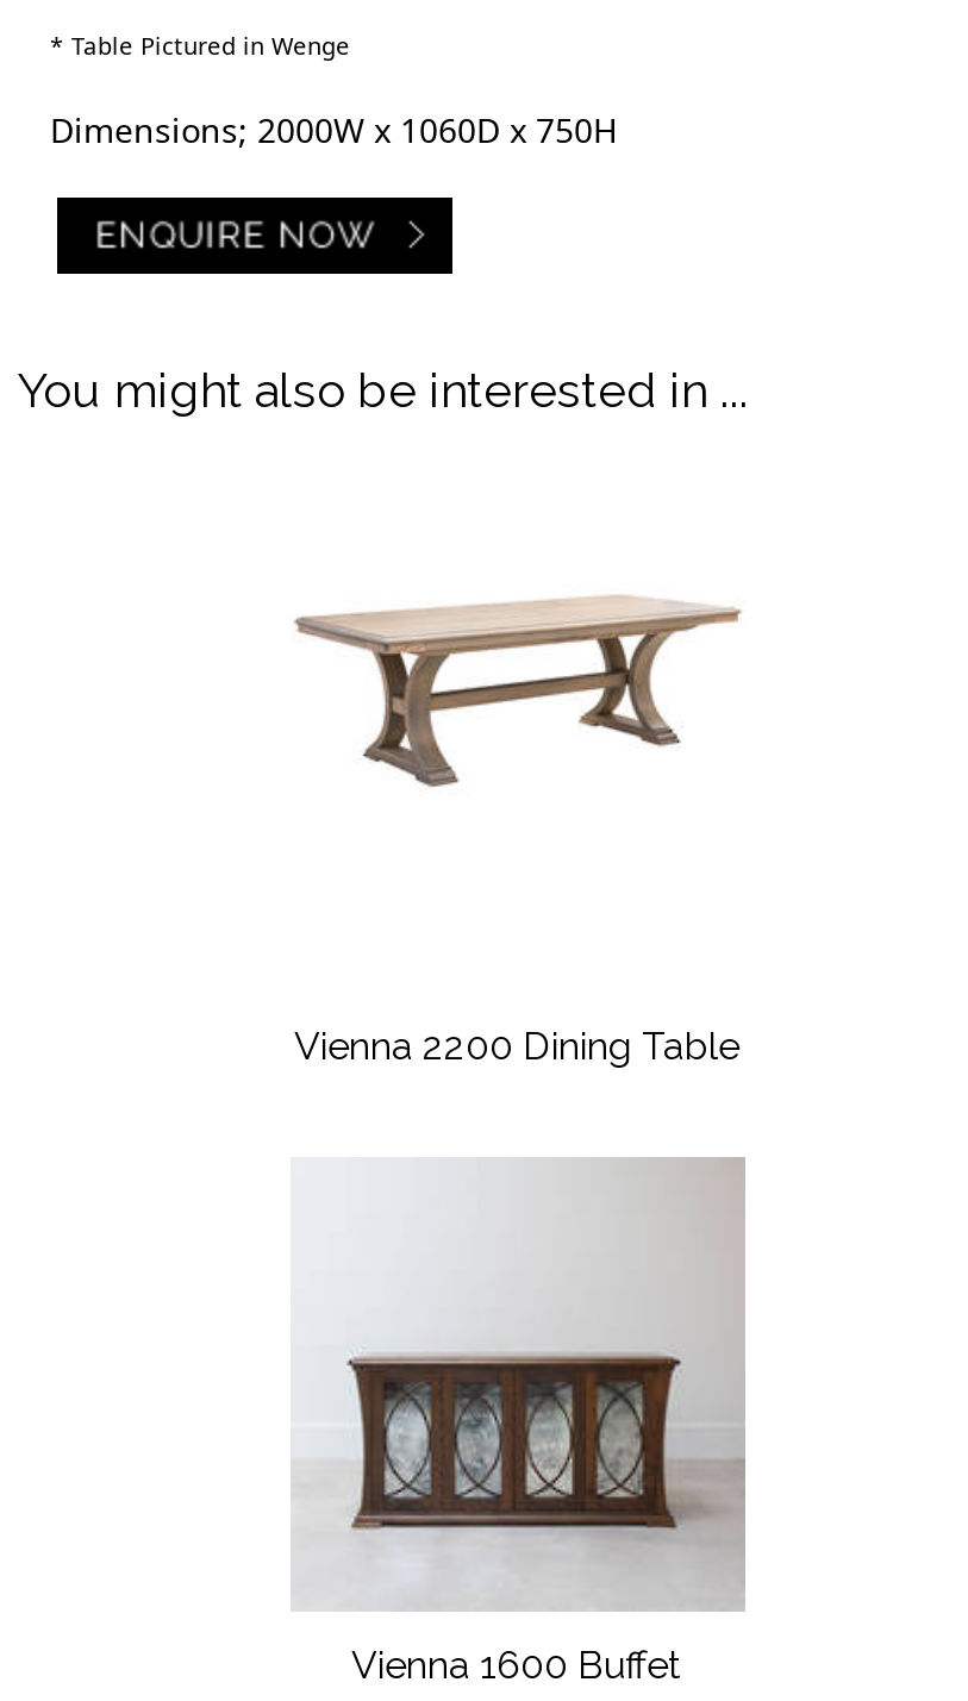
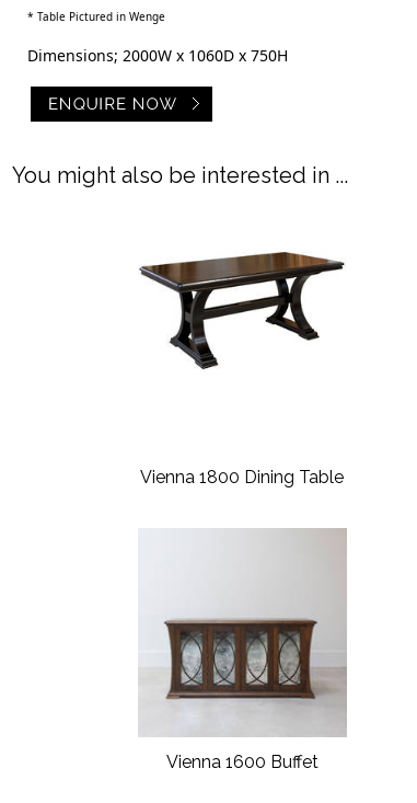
- [image]
+ [image]

- Vienna 2200 Dining Table
+ Vienna 1800 Dining Table
